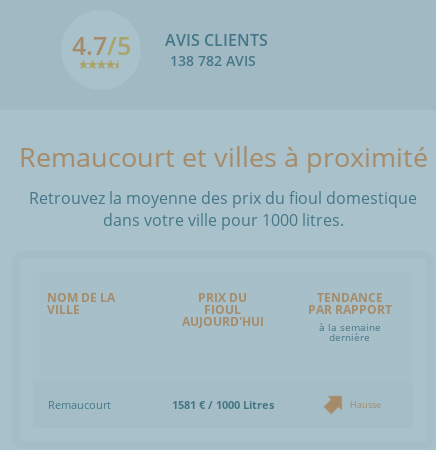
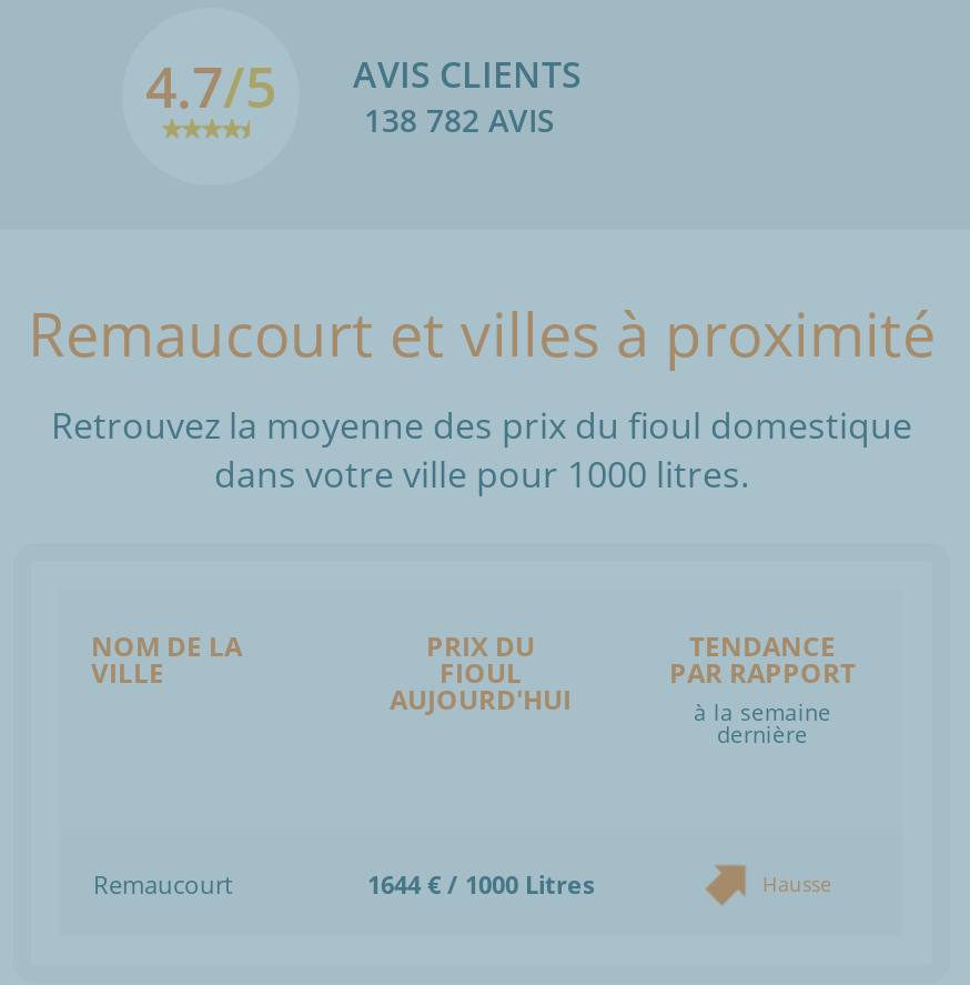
- 1581 € / 1000 Litres
+ 1644 € / 1000 Litres
